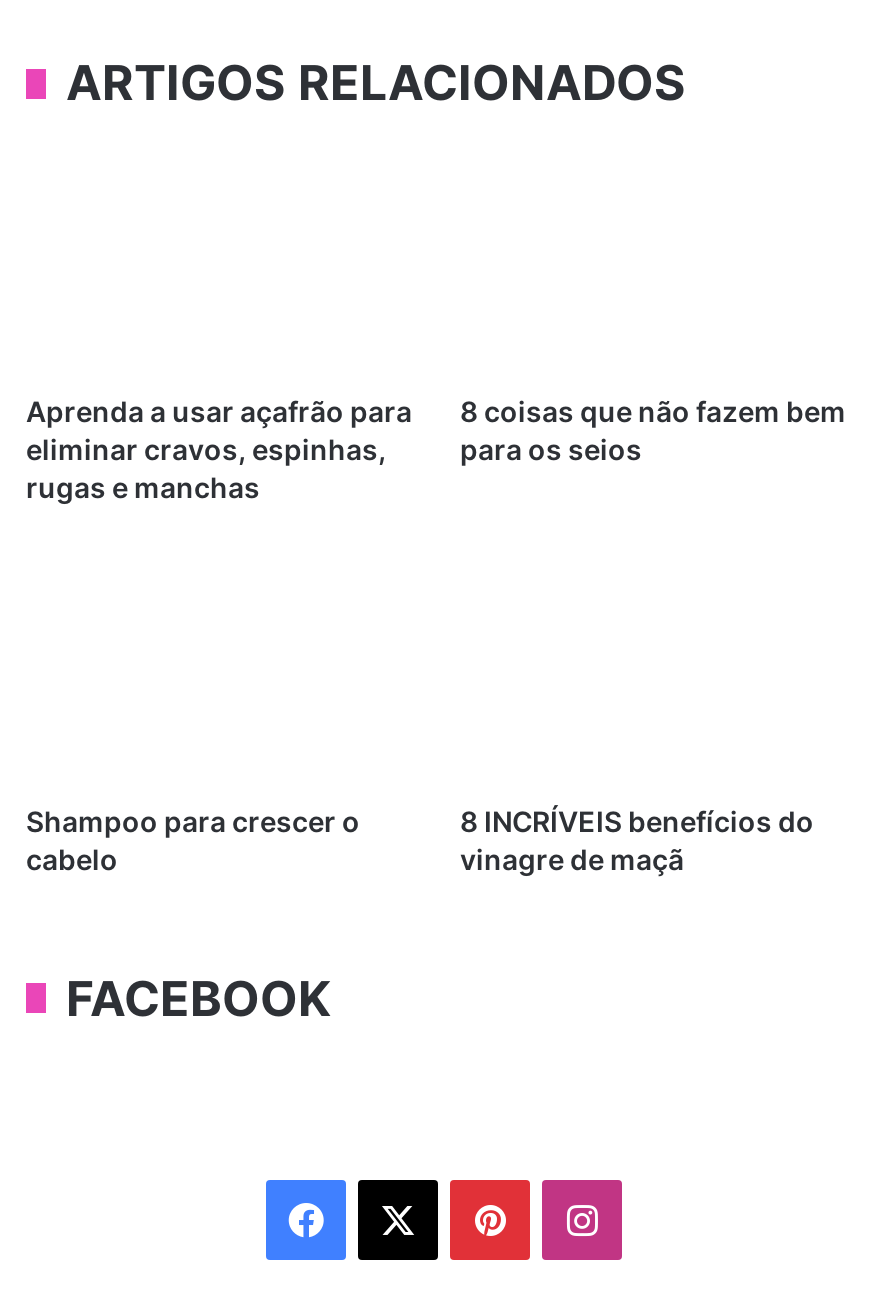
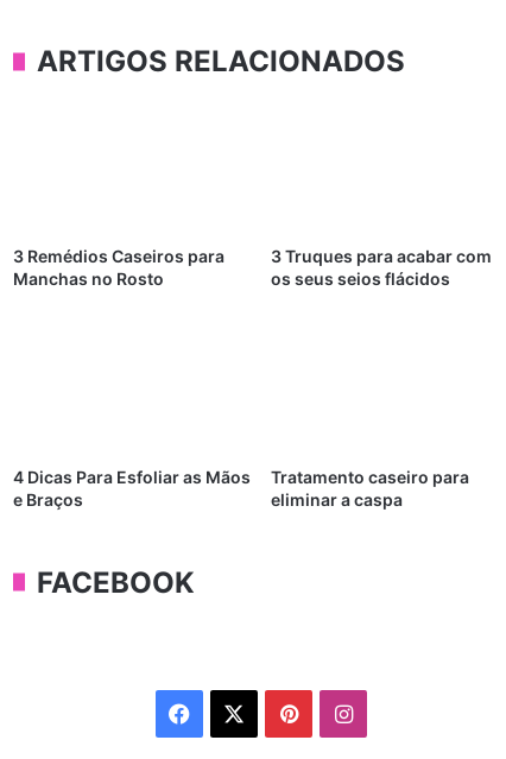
- Aprenda a usar açafrão para
- eliminar cravos, espinhas,
- rugas e manchas
+ 3 Remédios Caseiros para
+ Manchas no Rosto

- 8 coisas que não fazem bem
- para os seios
+ 3 Truques para acabar com
+ os seus seios flácidos

- Shampoo para crescer o
- cabelo
+ 4 Dicas Para Esfoliar as Mãos
+ e Braços

- 8 INCRÍVEIS benefícios do
- vinagre de maçã
+ Tratamento caseiro para
+ eliminar a caspa
